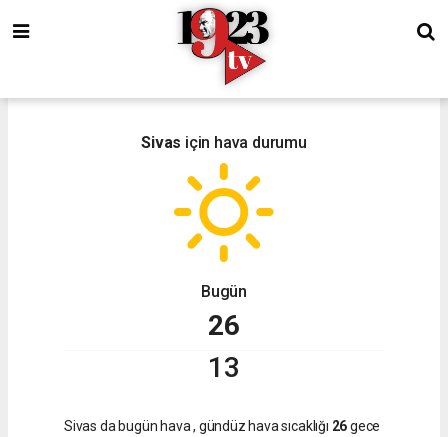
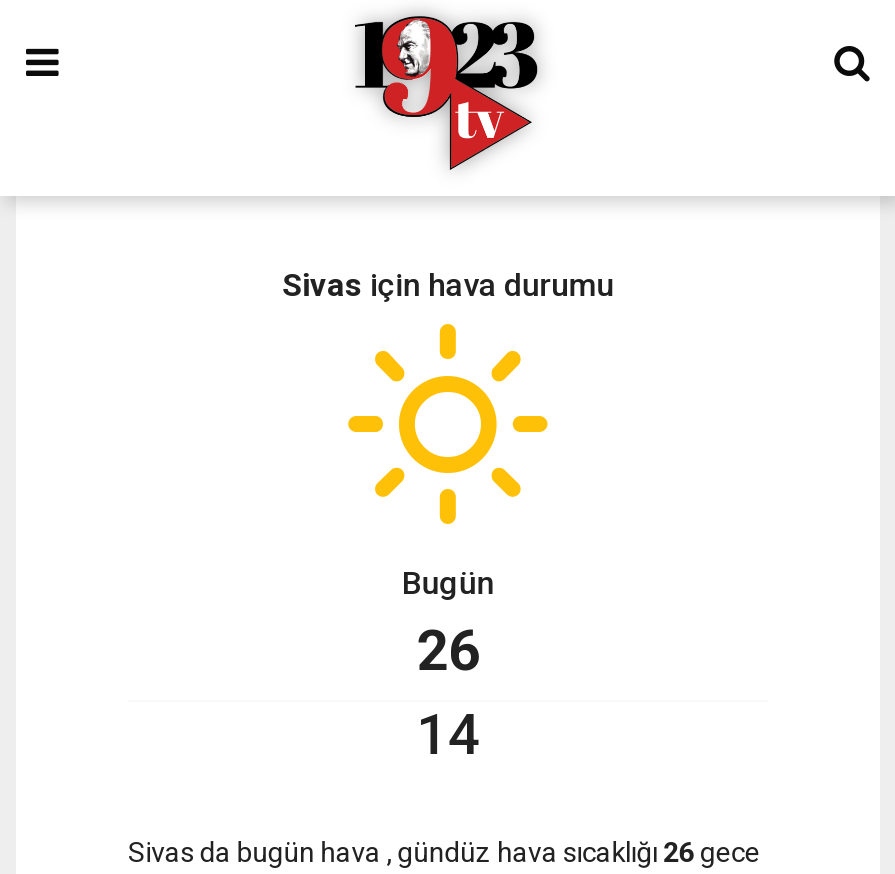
- 13
+ 14
